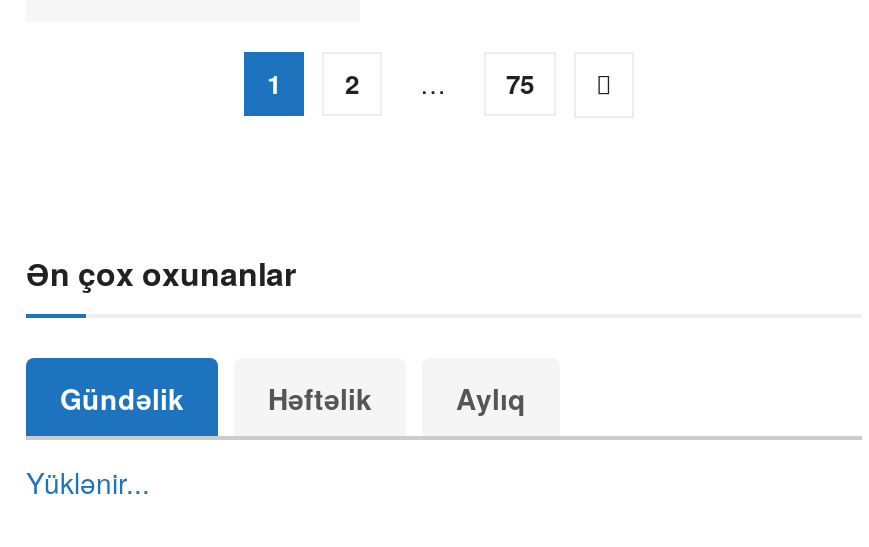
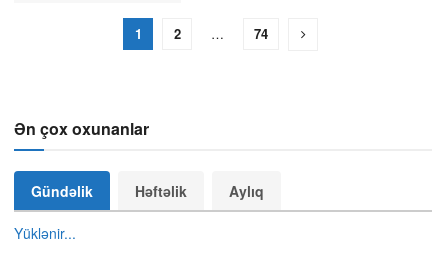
- 75
+ 74
